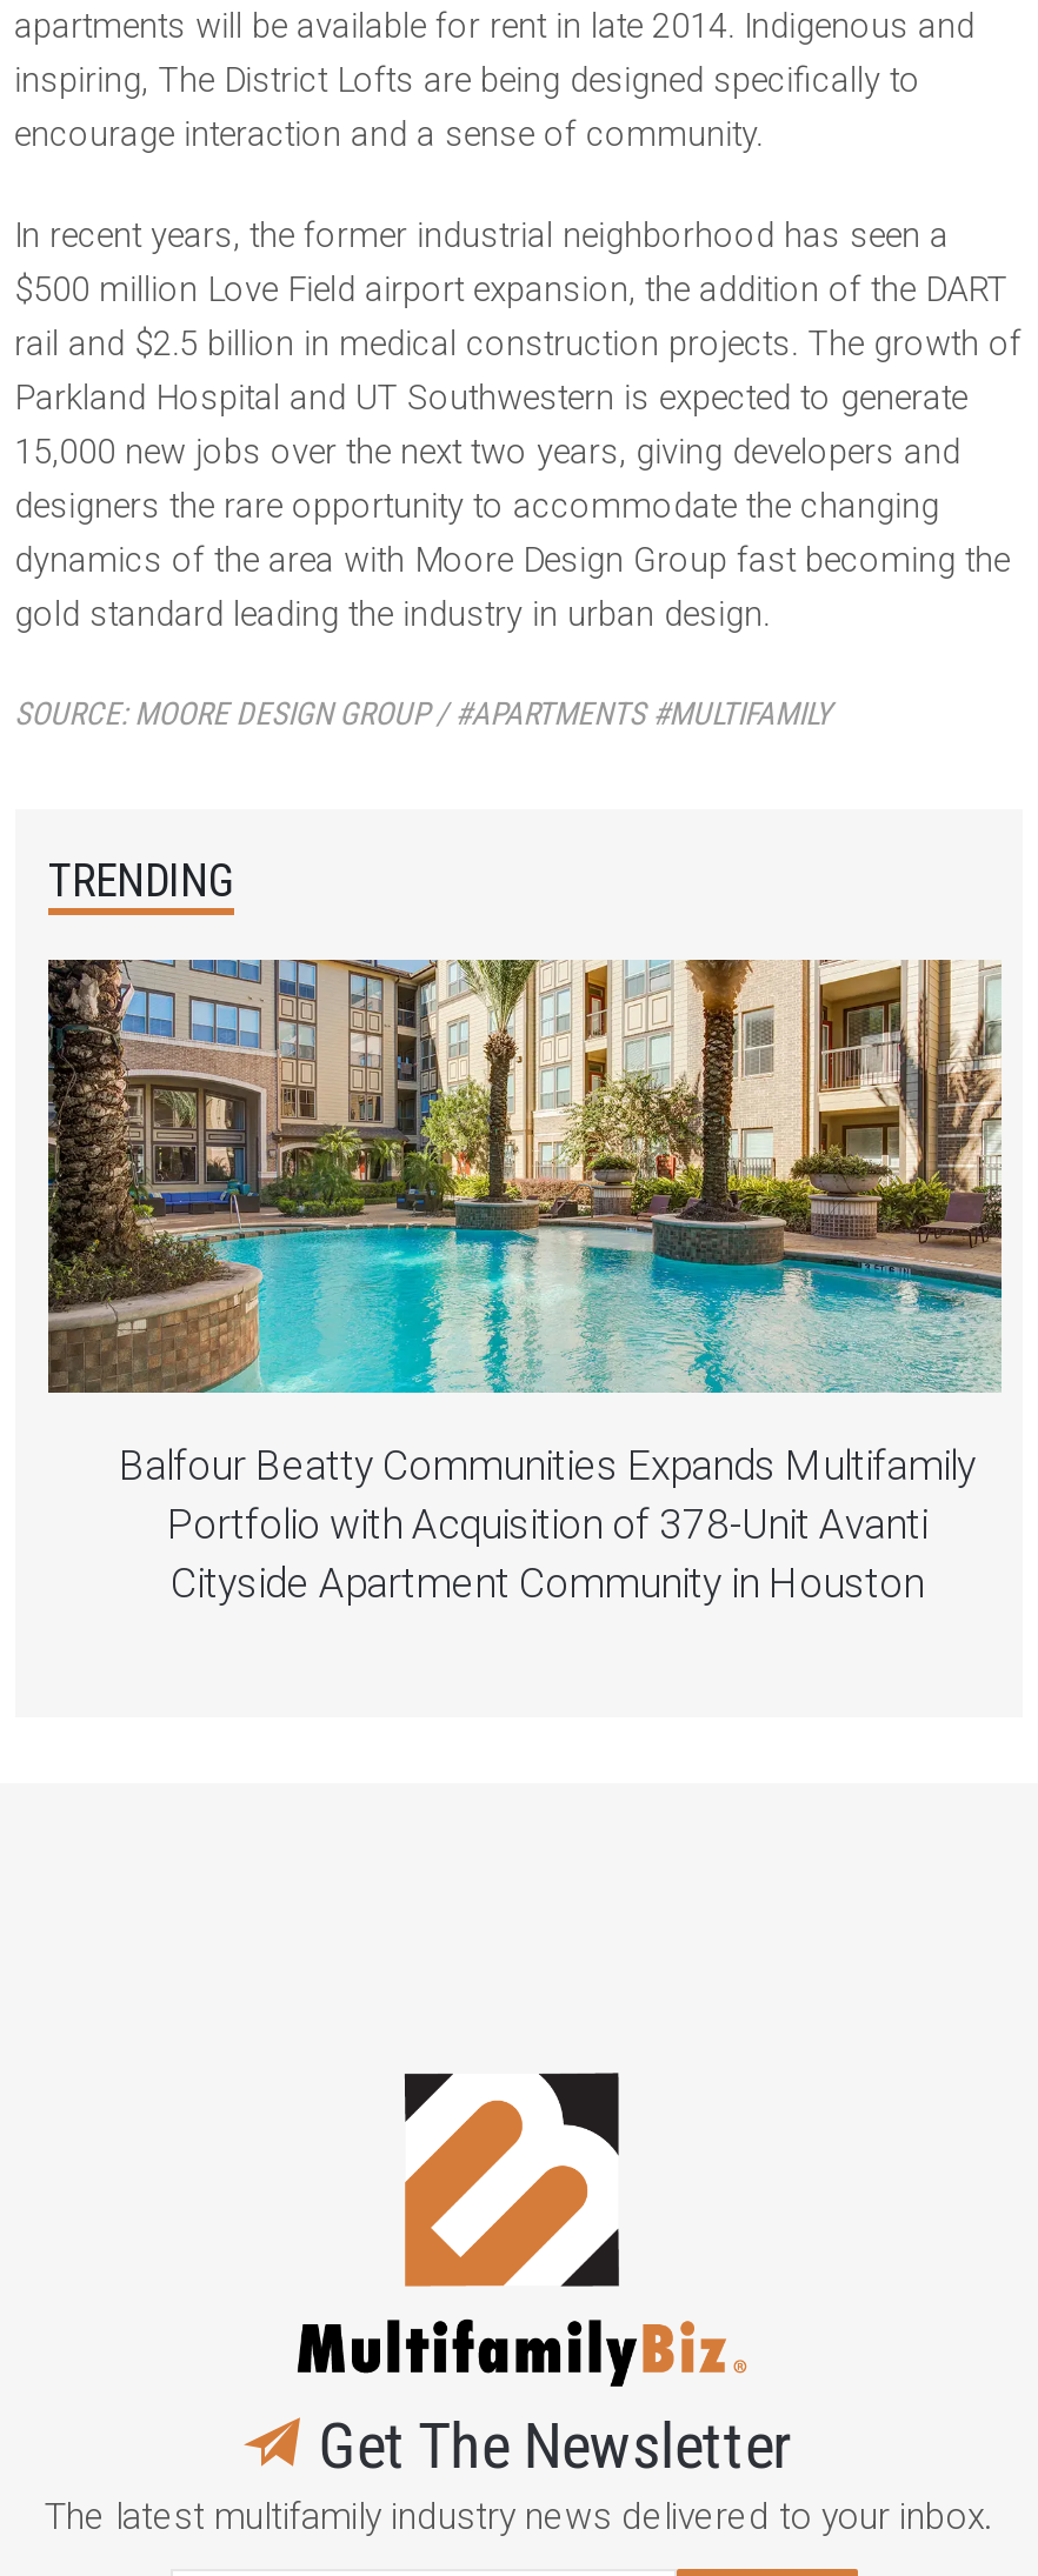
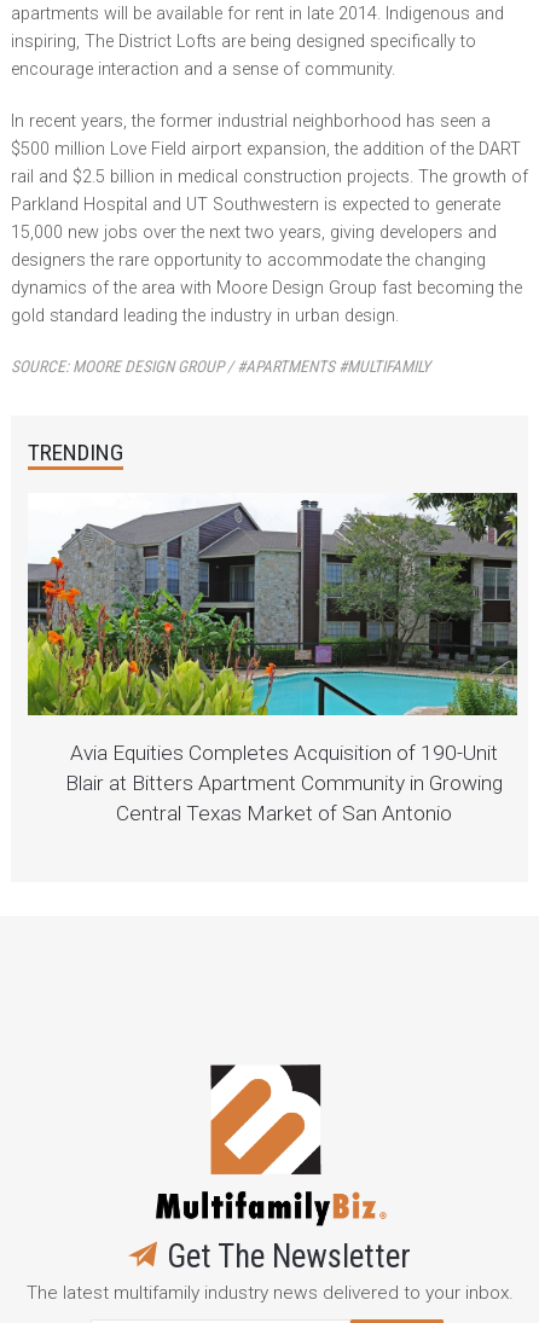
- [image]
- Balfour Beatty Communities Expands Multifamily
- Portfolio with Acquisition of 378-Unit Avanti
- Cityside Apartment Community in Houston
+ [image]
+ Avia Equities Completes Acquisition of 190-Unit
+ Blair at Bitters Apartment Community in Growing
+ Central Texas Market of San Antonio
